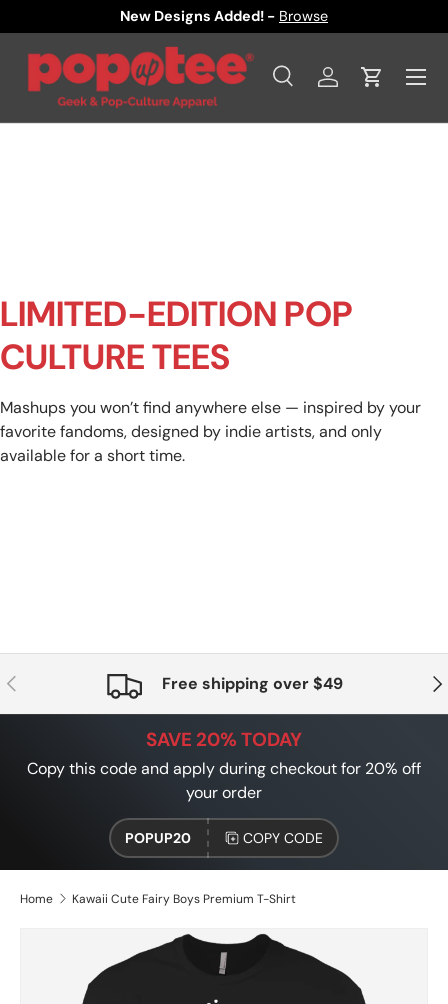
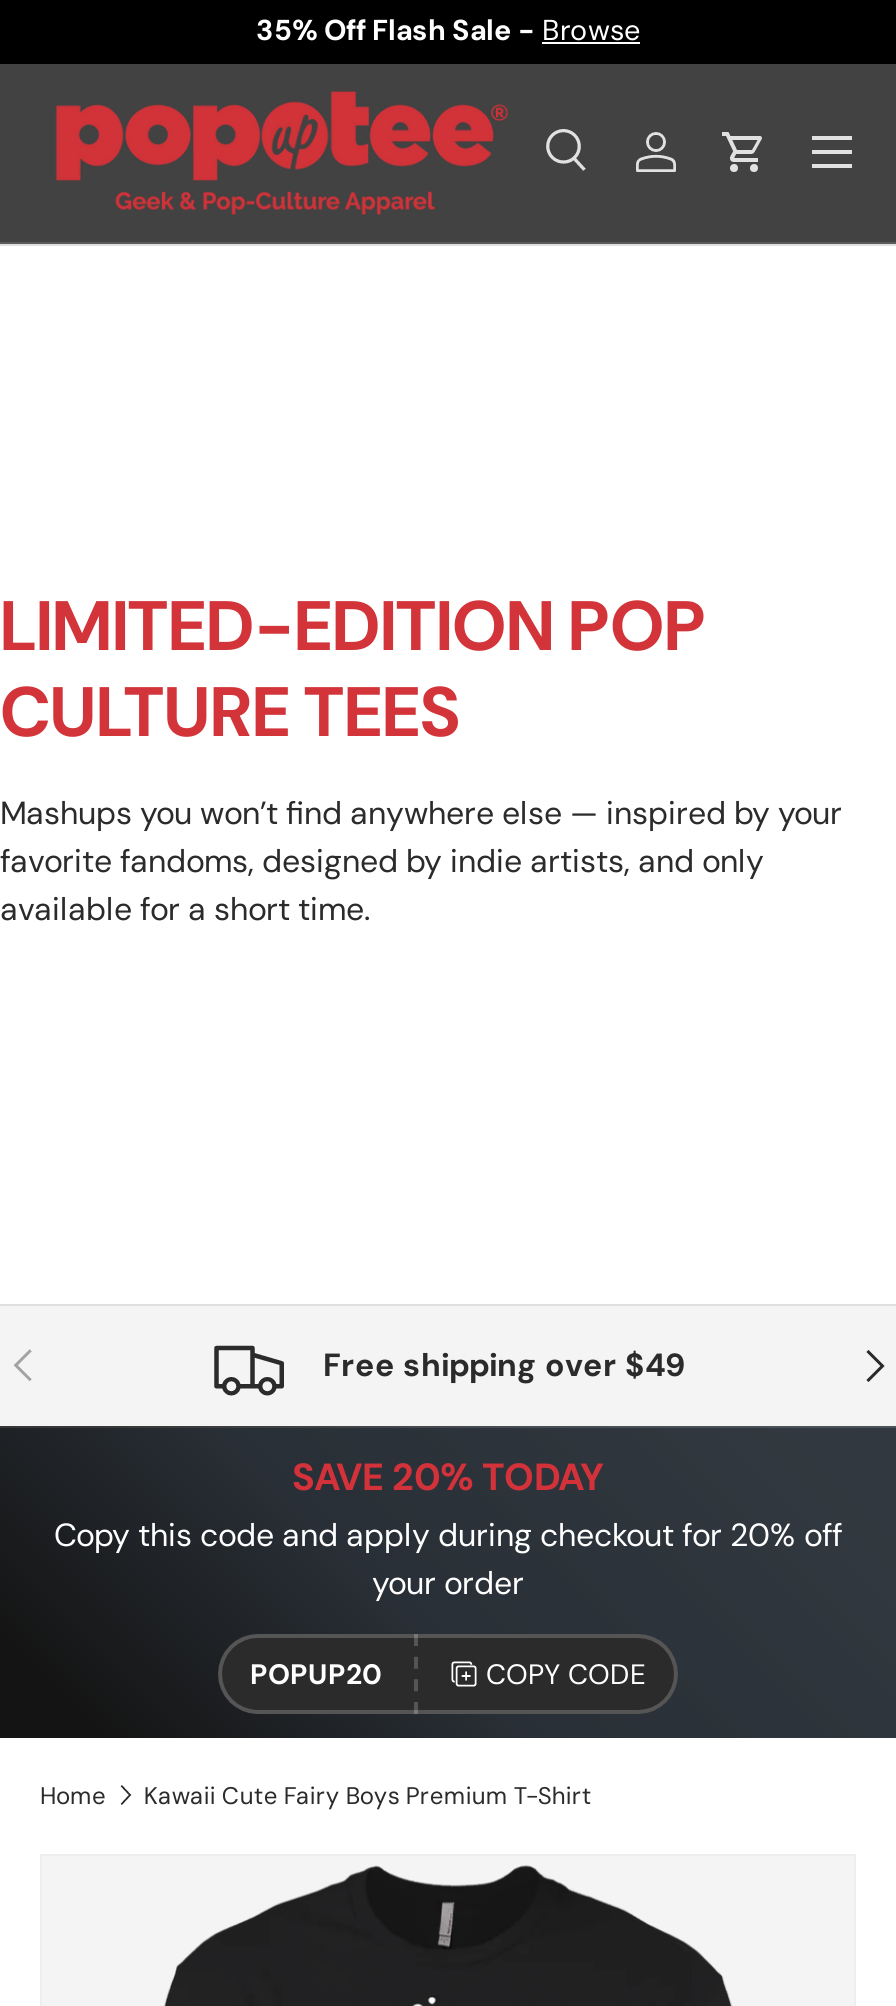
- New Designs Added! - Browse
+ 35% Off Flash Sale - Browse
